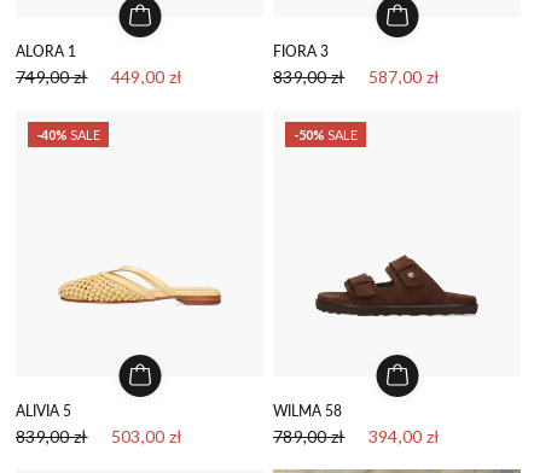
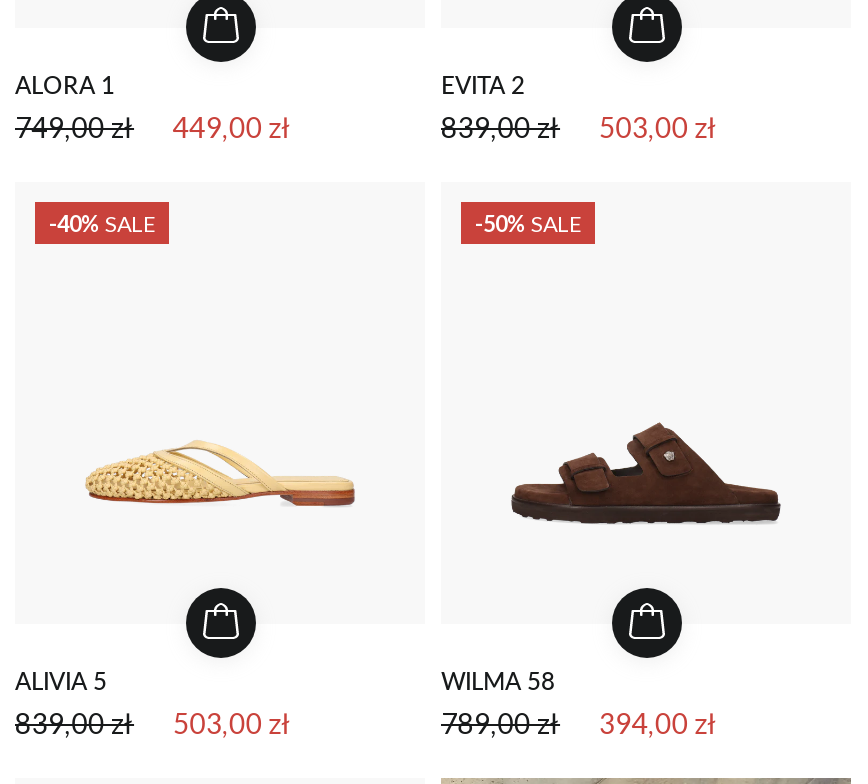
- FIORA 3
+ EVITA 2

- 587,00 zł
+ 503,00 zł
